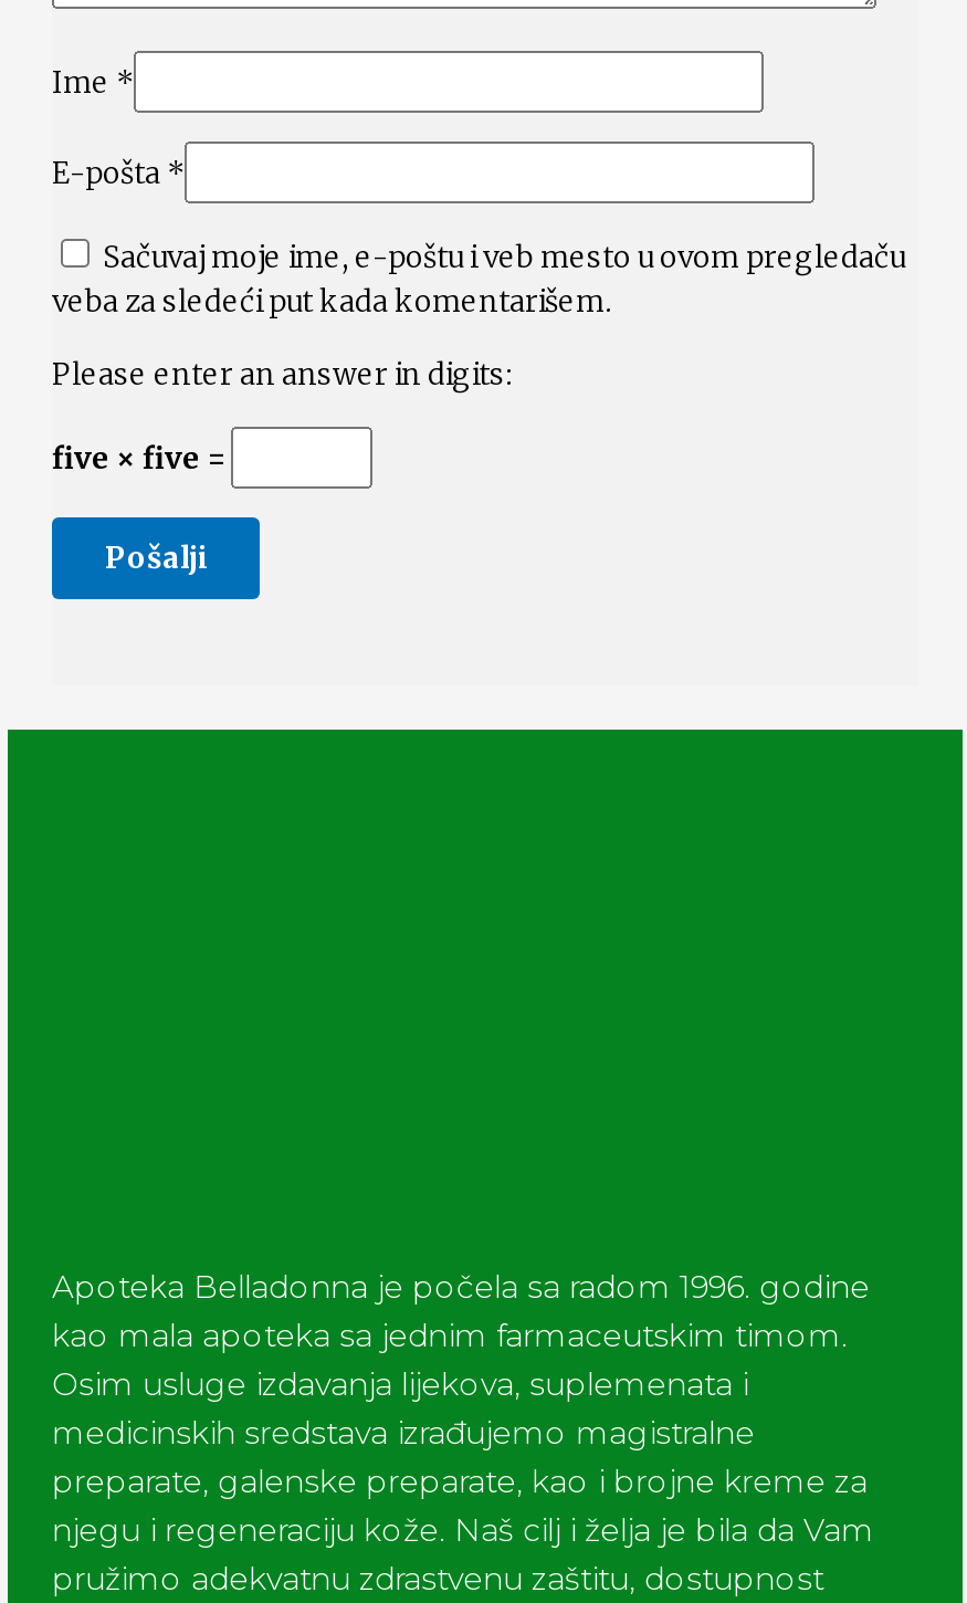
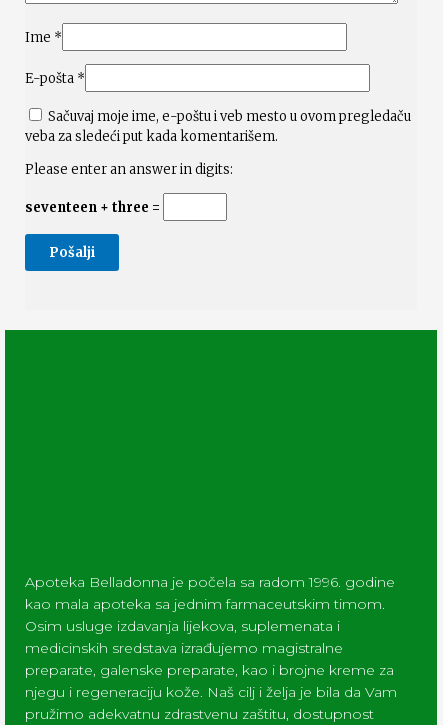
- five × five =
+ seventeen + three =
